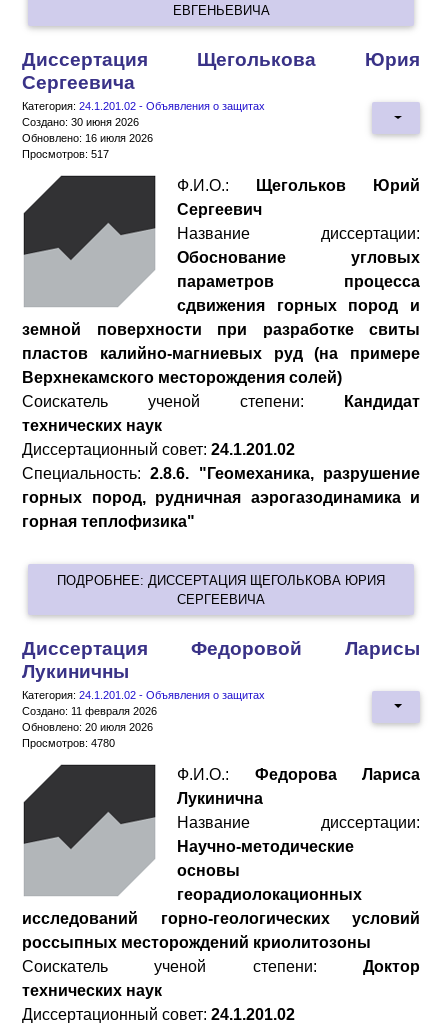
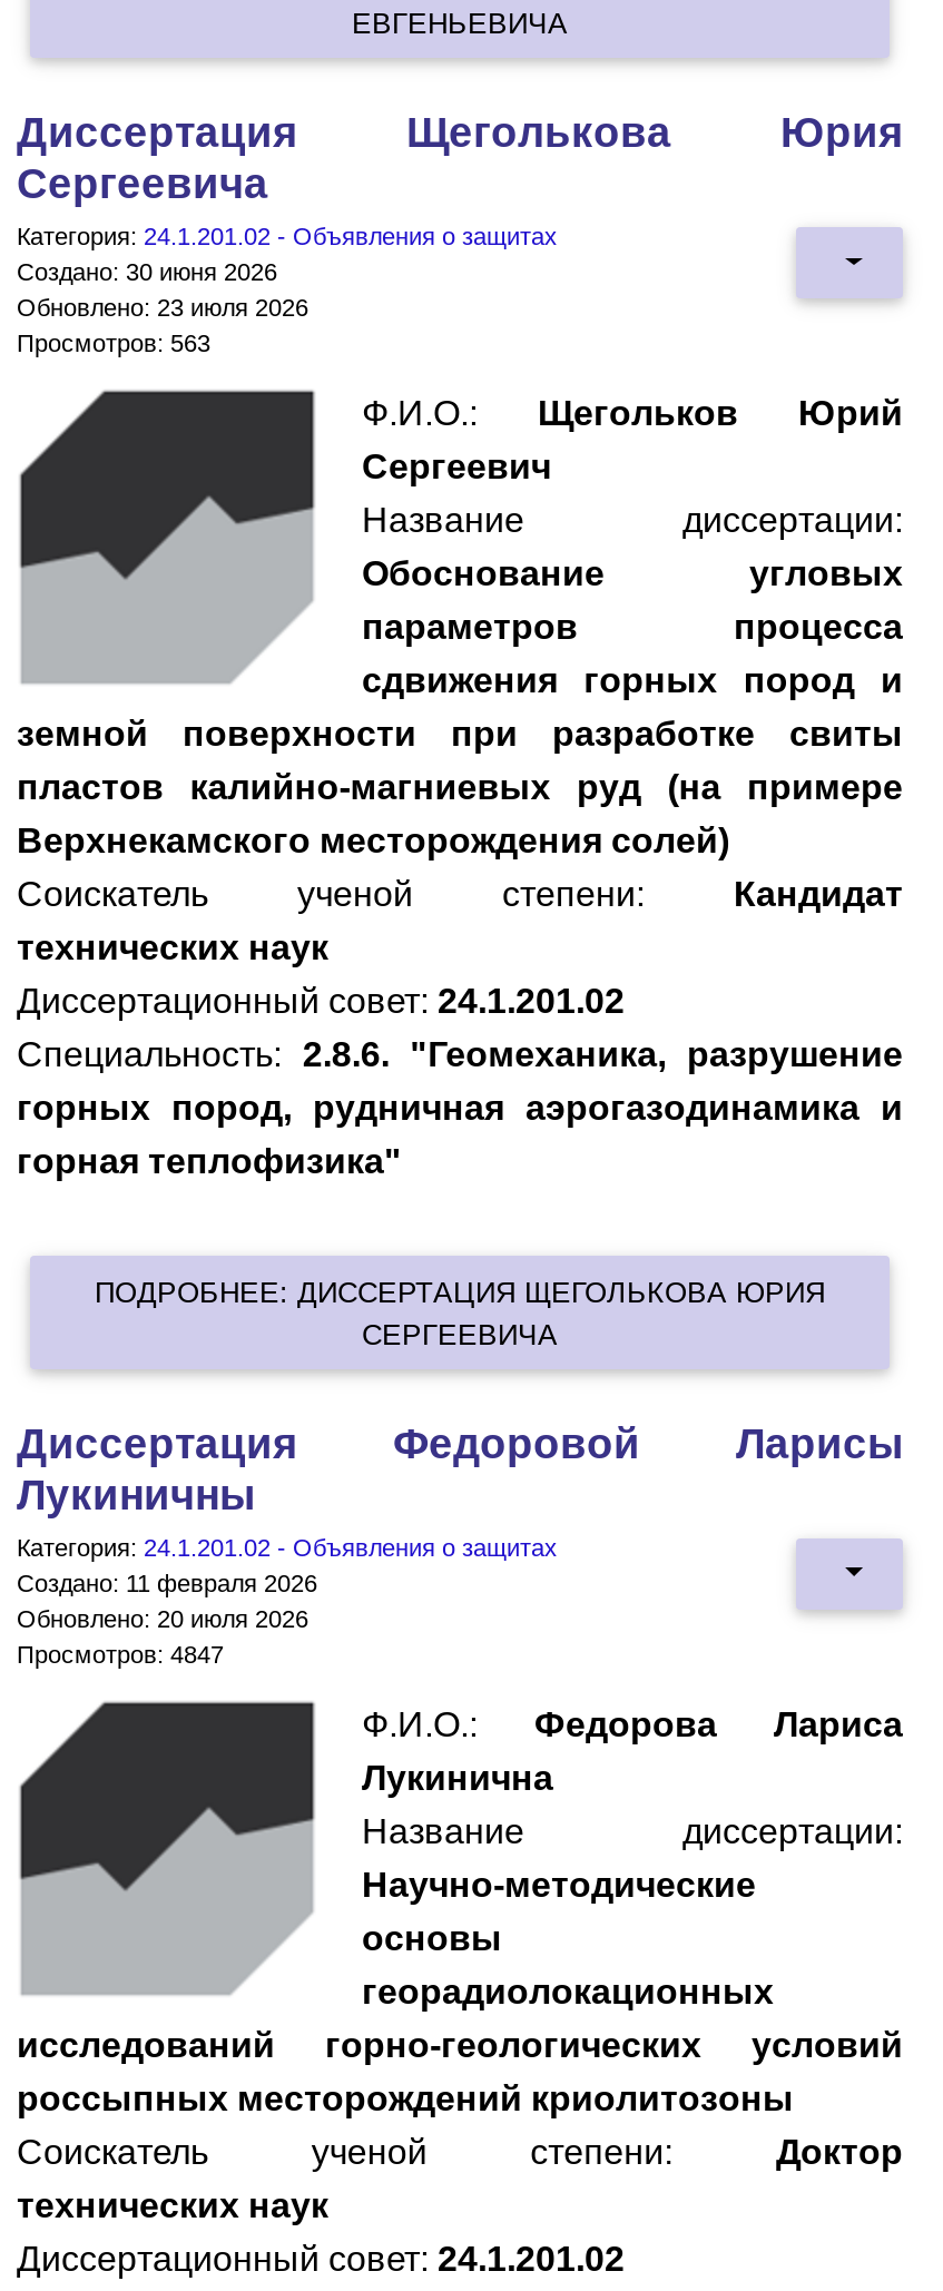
- Обновлено: 16 июля 2026
+ Обновлено: 23 июля 2026

- Просмотров: 517
+ Просмотров: 563

- Просмотров: 4780
+ Просмотров: 4847
